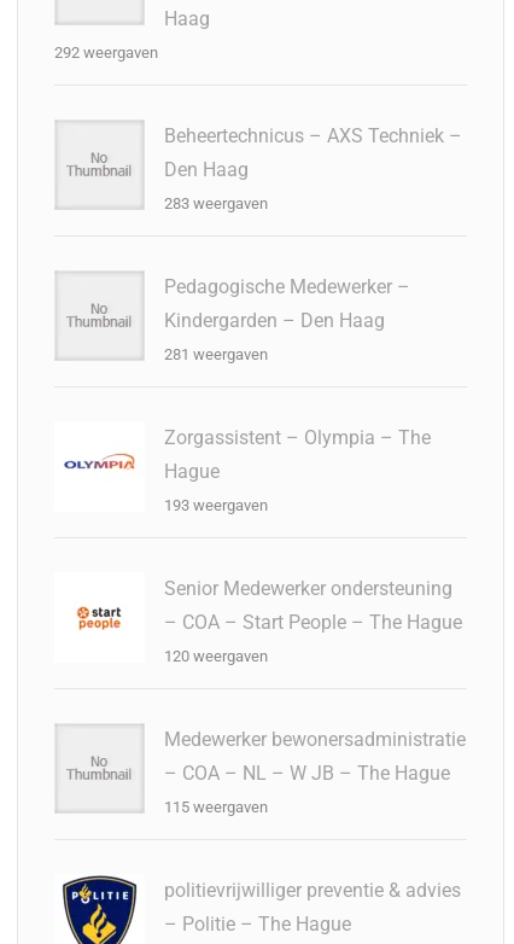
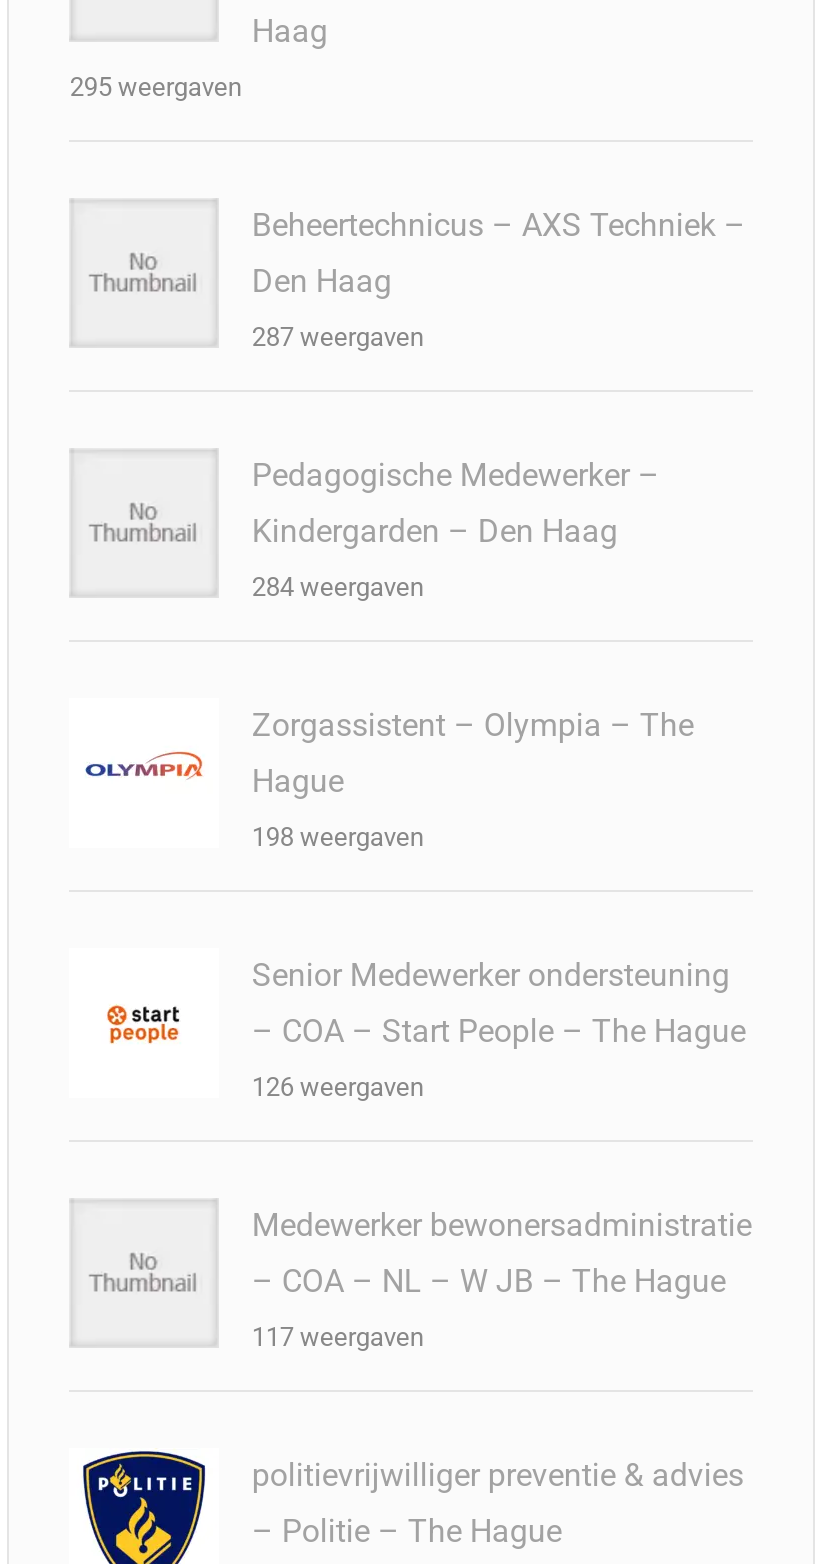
- 292 weergaven
+ 295 weergaven

- 283 weergaven
+ 287 weergaven

- 281 weergaven
+ 284 weergaven

- 193 weergaven
+ 198 weergaven

- 120 weergaven
+ 126 weergaven

- 115 weergaven
+ 117 weergaven
